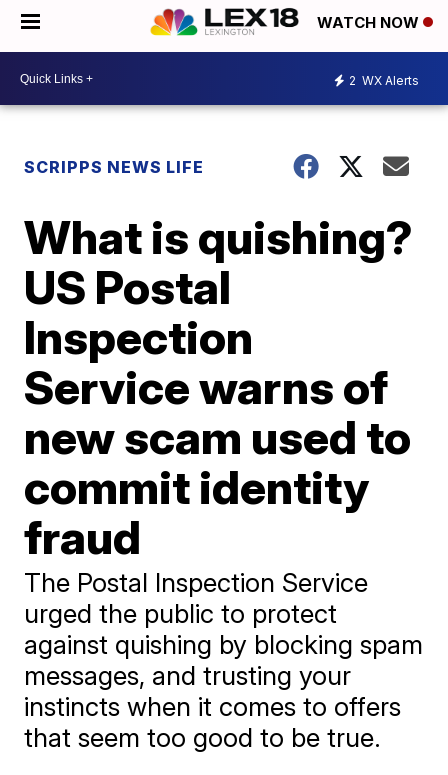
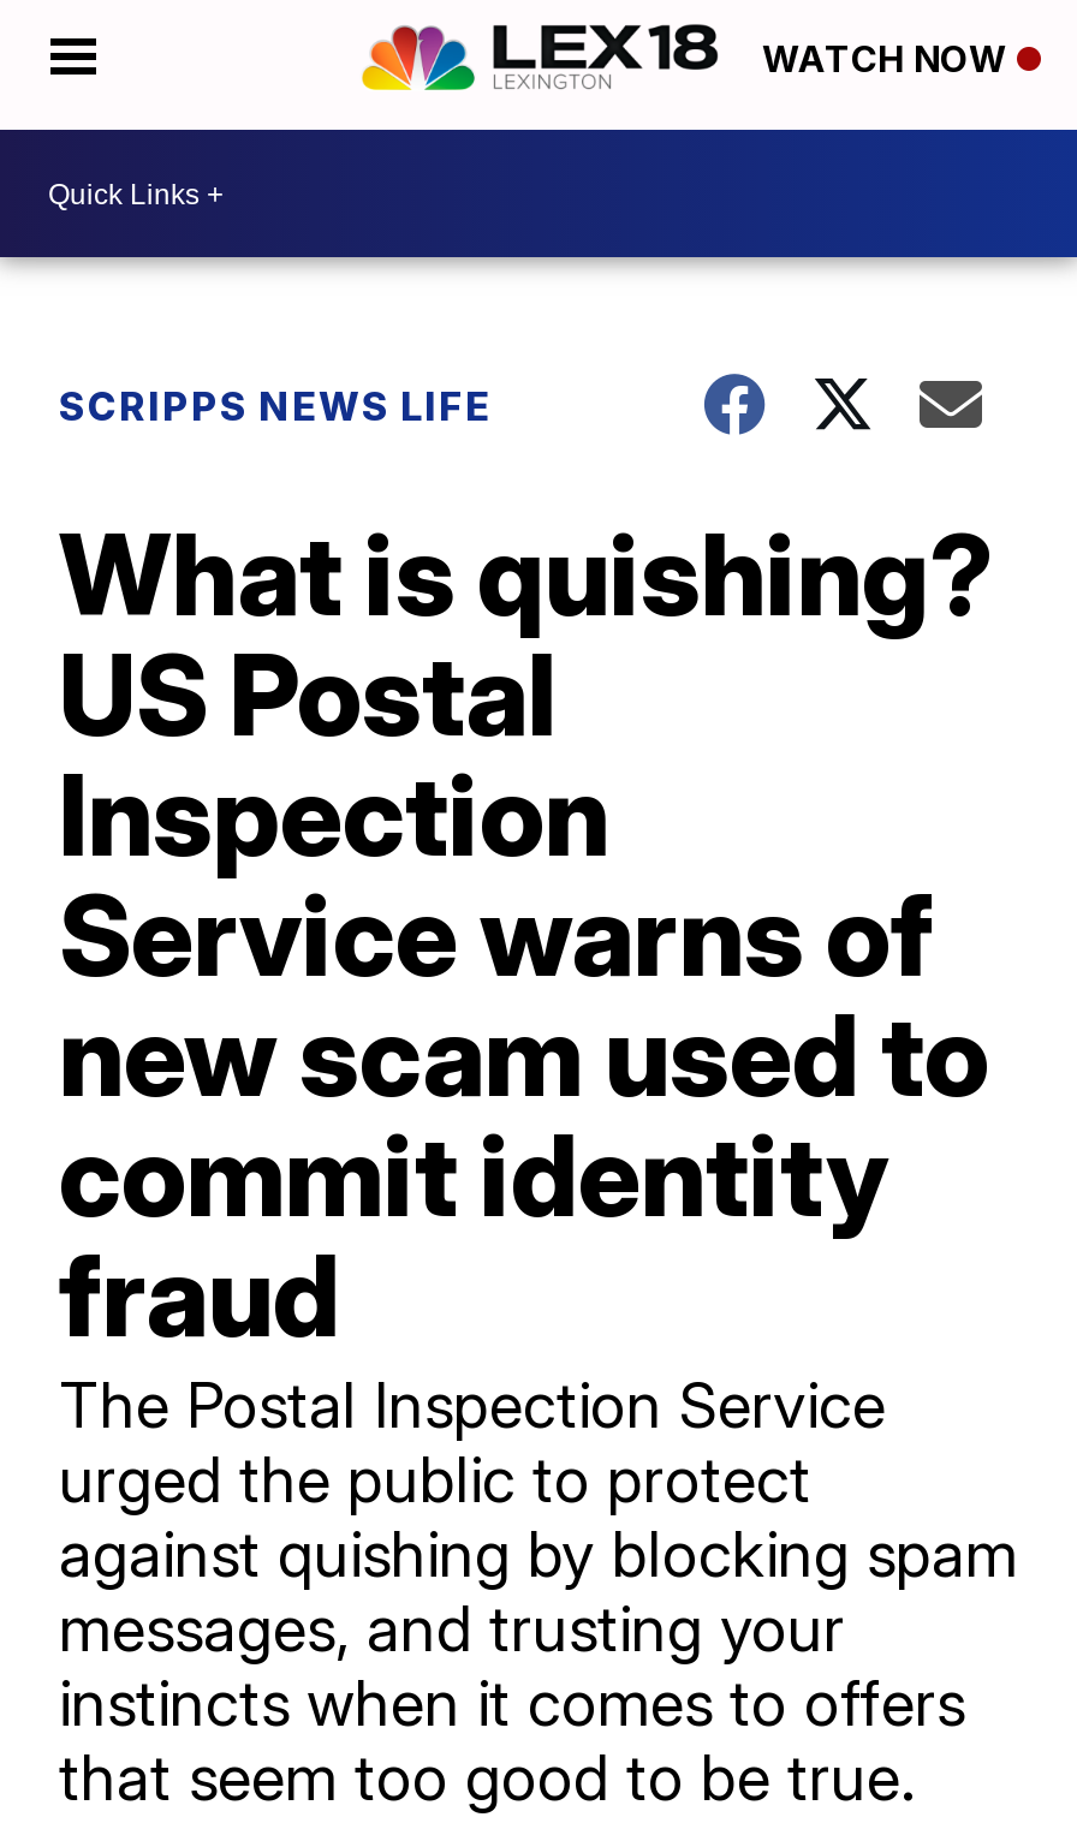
- 2 WX Alerts
